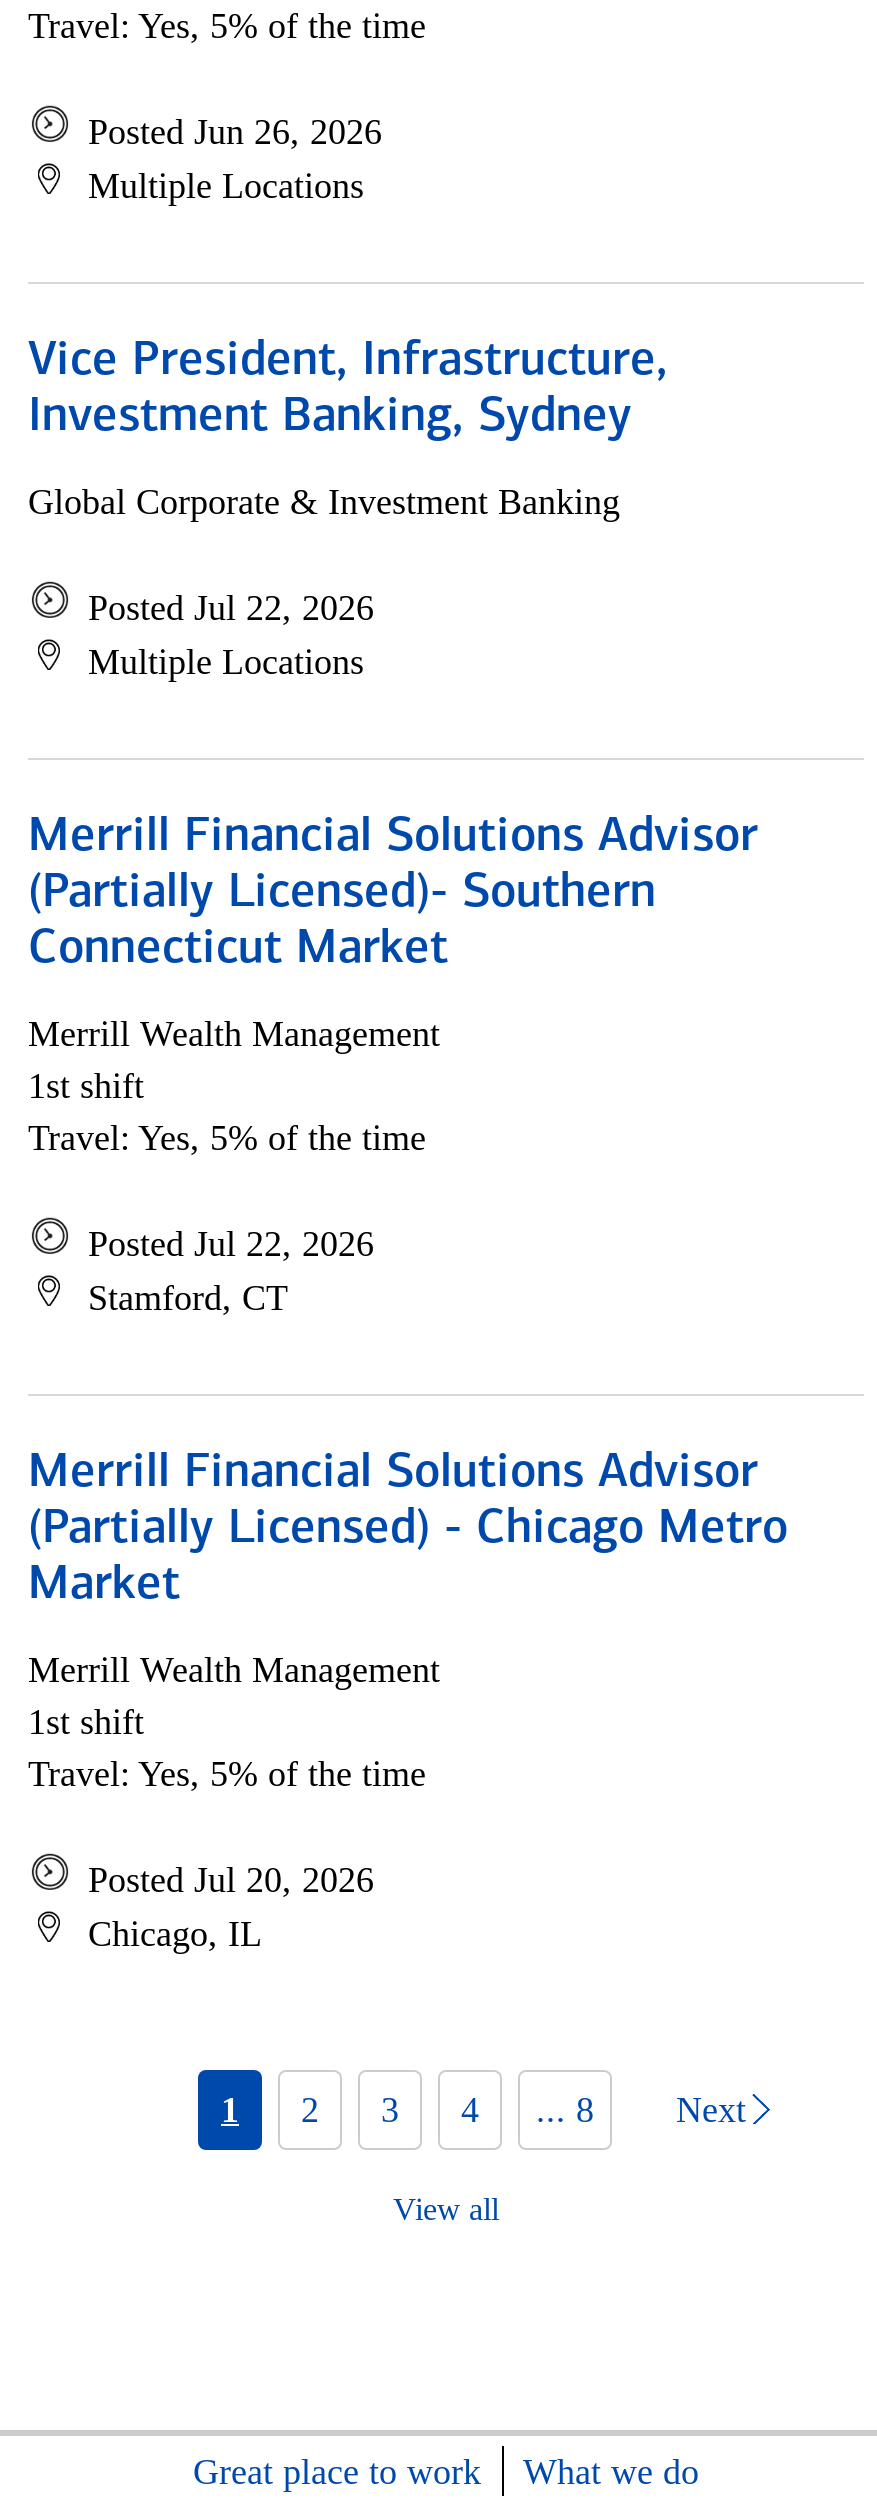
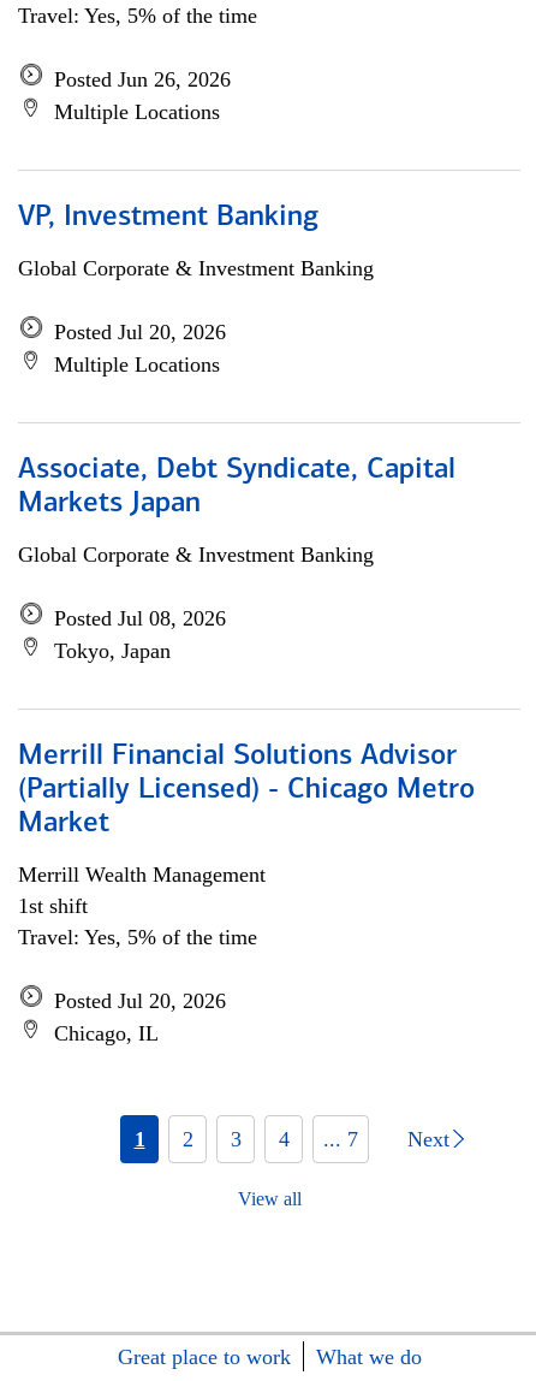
- Vice President, Infrastructure,
- Investment Banking, Sydney
+ VP, Investment Banking

- Posted Jul 22, 2026
+ Posted Jul 20, 2026

- Merrill Financial Solutions Advisor
- (Partially Licensed)- Southern
- Connecticut Market
+ Associate, Debt Syndicate, Capital
+ Markets Japan

- Merrill Wealth Management
- 1st shift
- Travel: Yes, 5% of the time
+ Global Corporate & Investment Banking

- Posted Jul 22, 2026
- Stamford, CT
+ Posted Jul 08, 2026
+ Tokyo, Japan

- 1 2 3 4 ... 8
+ 1 2 3 4 ... 7
